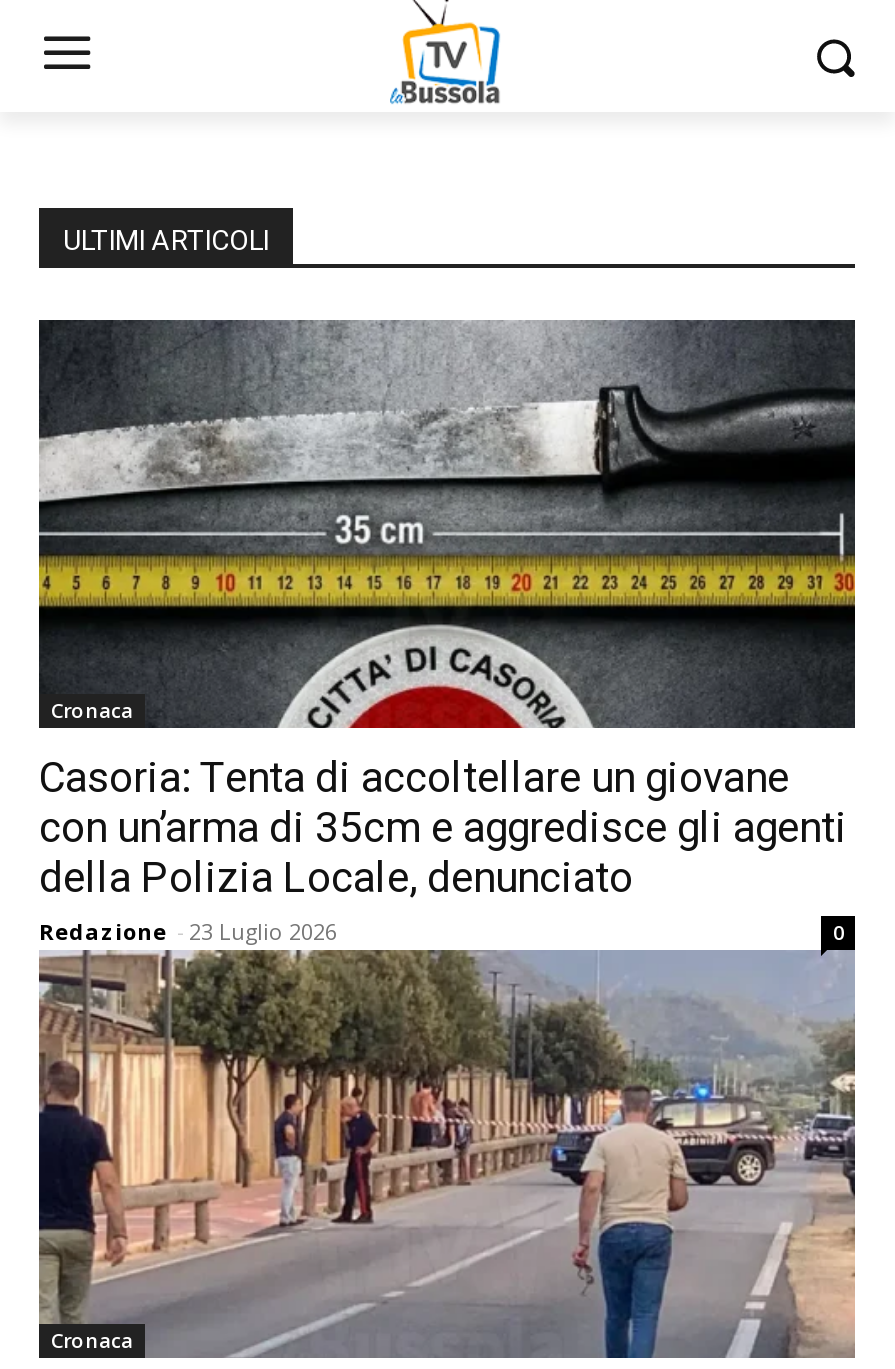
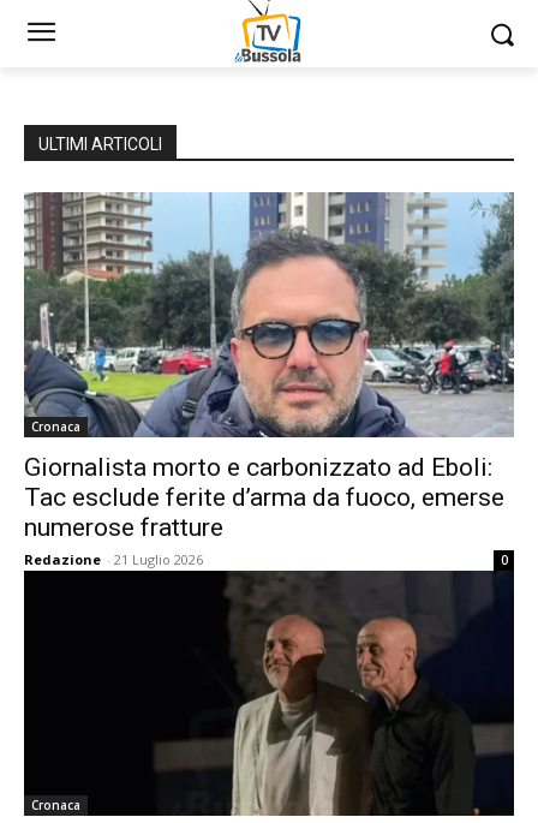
- [image]
- Casoria: Tenta di accoltellare un giovane
- con un’arma di 35cm e aggredisce gli agenti
- della Polizia Locale, denunciato
- Redazione - 23 Luglio 2026
+ [image]
+ Giornalista morto e carbonizzato ad Eboli:
+ Tac esclude ferite d’arma da fuoco, emerse
+ numerose fratture
+ Redazione - 21 Luglio 2026

- [image]
+ [image]
